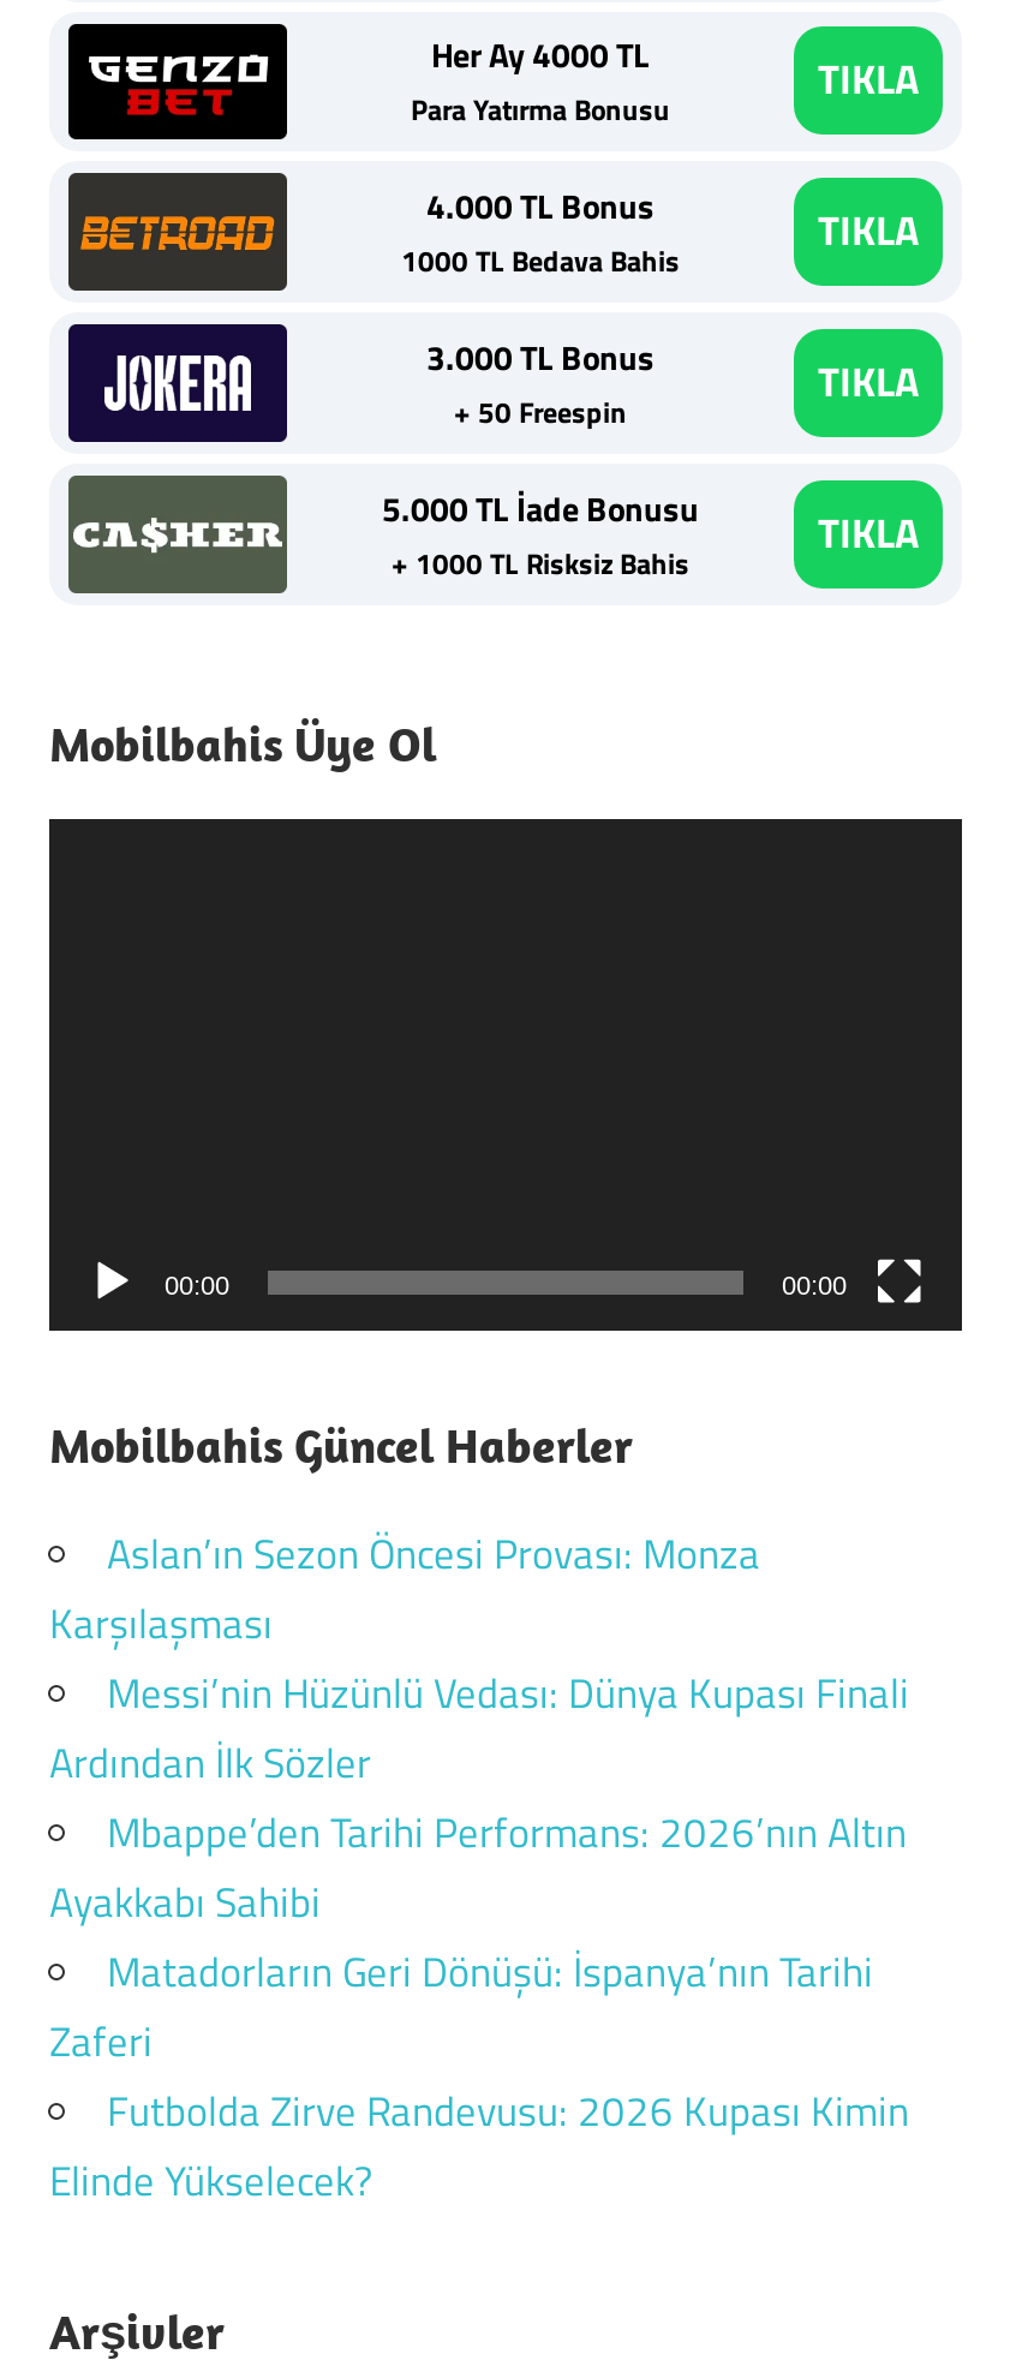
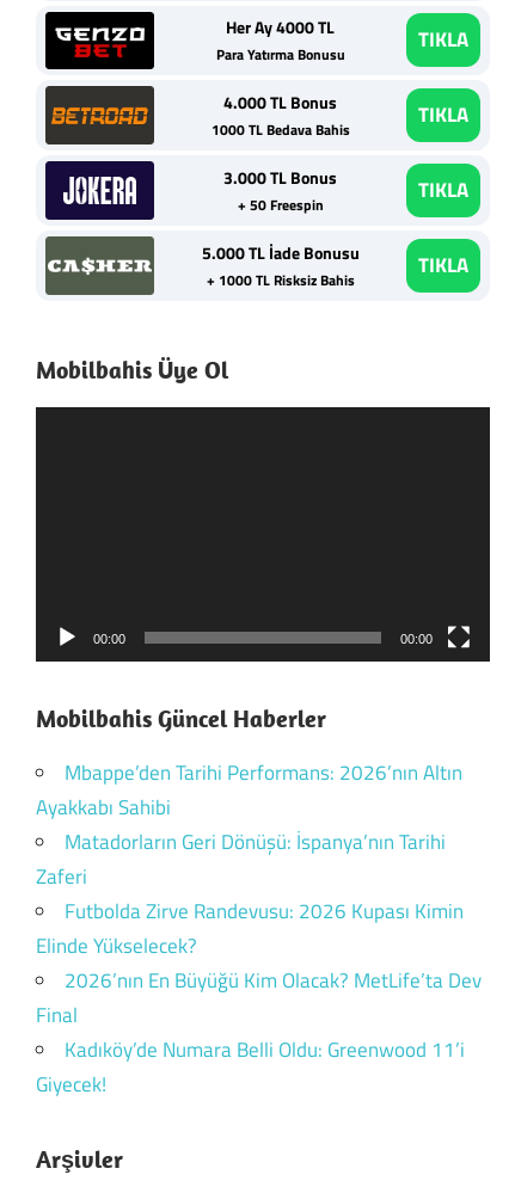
- Aslan’ın Sezon Öncesi Provası: Monza
- Karşılaşması
- Messi’nin Hüzünlü Vedası: Dünya Kupası Finali
- Ardından İlk Sözler

moved up: Mbappe’den Tarihi Performans: 2026’nın Altın | Ayakkabı Sahibi | Matadorların Geri Dönüşü: İspanya’nın Tarihi | Zaferi | Futbolda Zirve Randevusu: 2026 Kupası Kimin | Elinde Yükselecek?

+ 2026’nın En Büyüğü Kim Olacak? MetLife’ta Dev
+ Final
+ Kadıköy’de Numara Belli Oldu: Greenwood 11’i
+ Giyecek!
